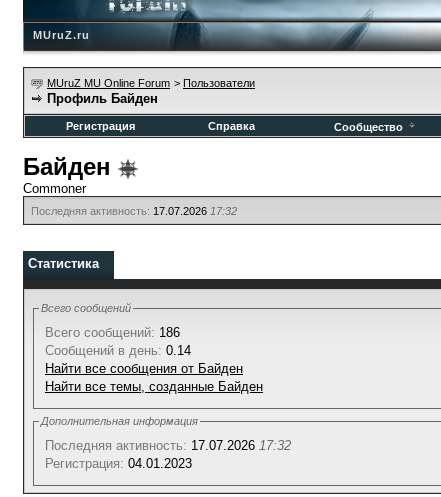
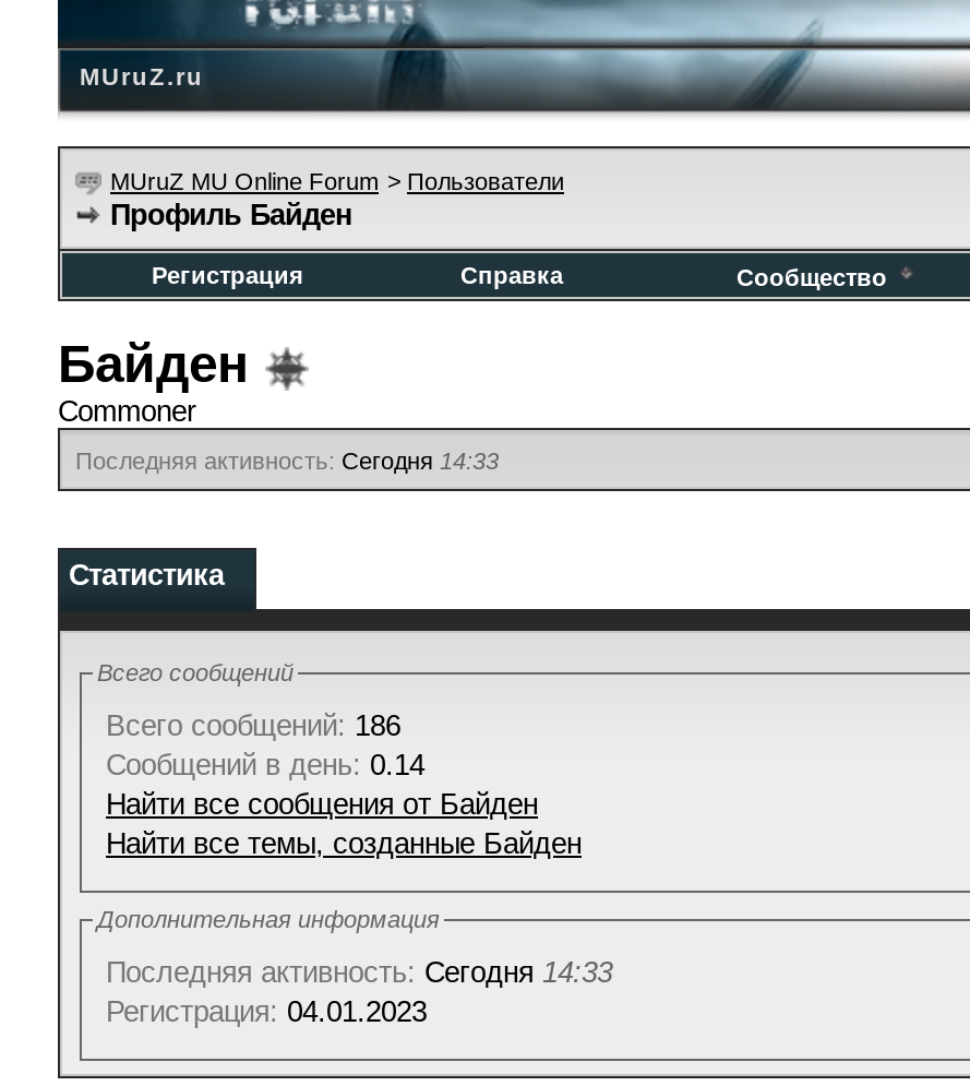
- Последняя активность: 17.07.2026 17:32
+ Последняя активность: Сегодня 14:33

- Последняя активность: 17.07.2026 17:32
+ Последняя активность: Сегодня 14:33
